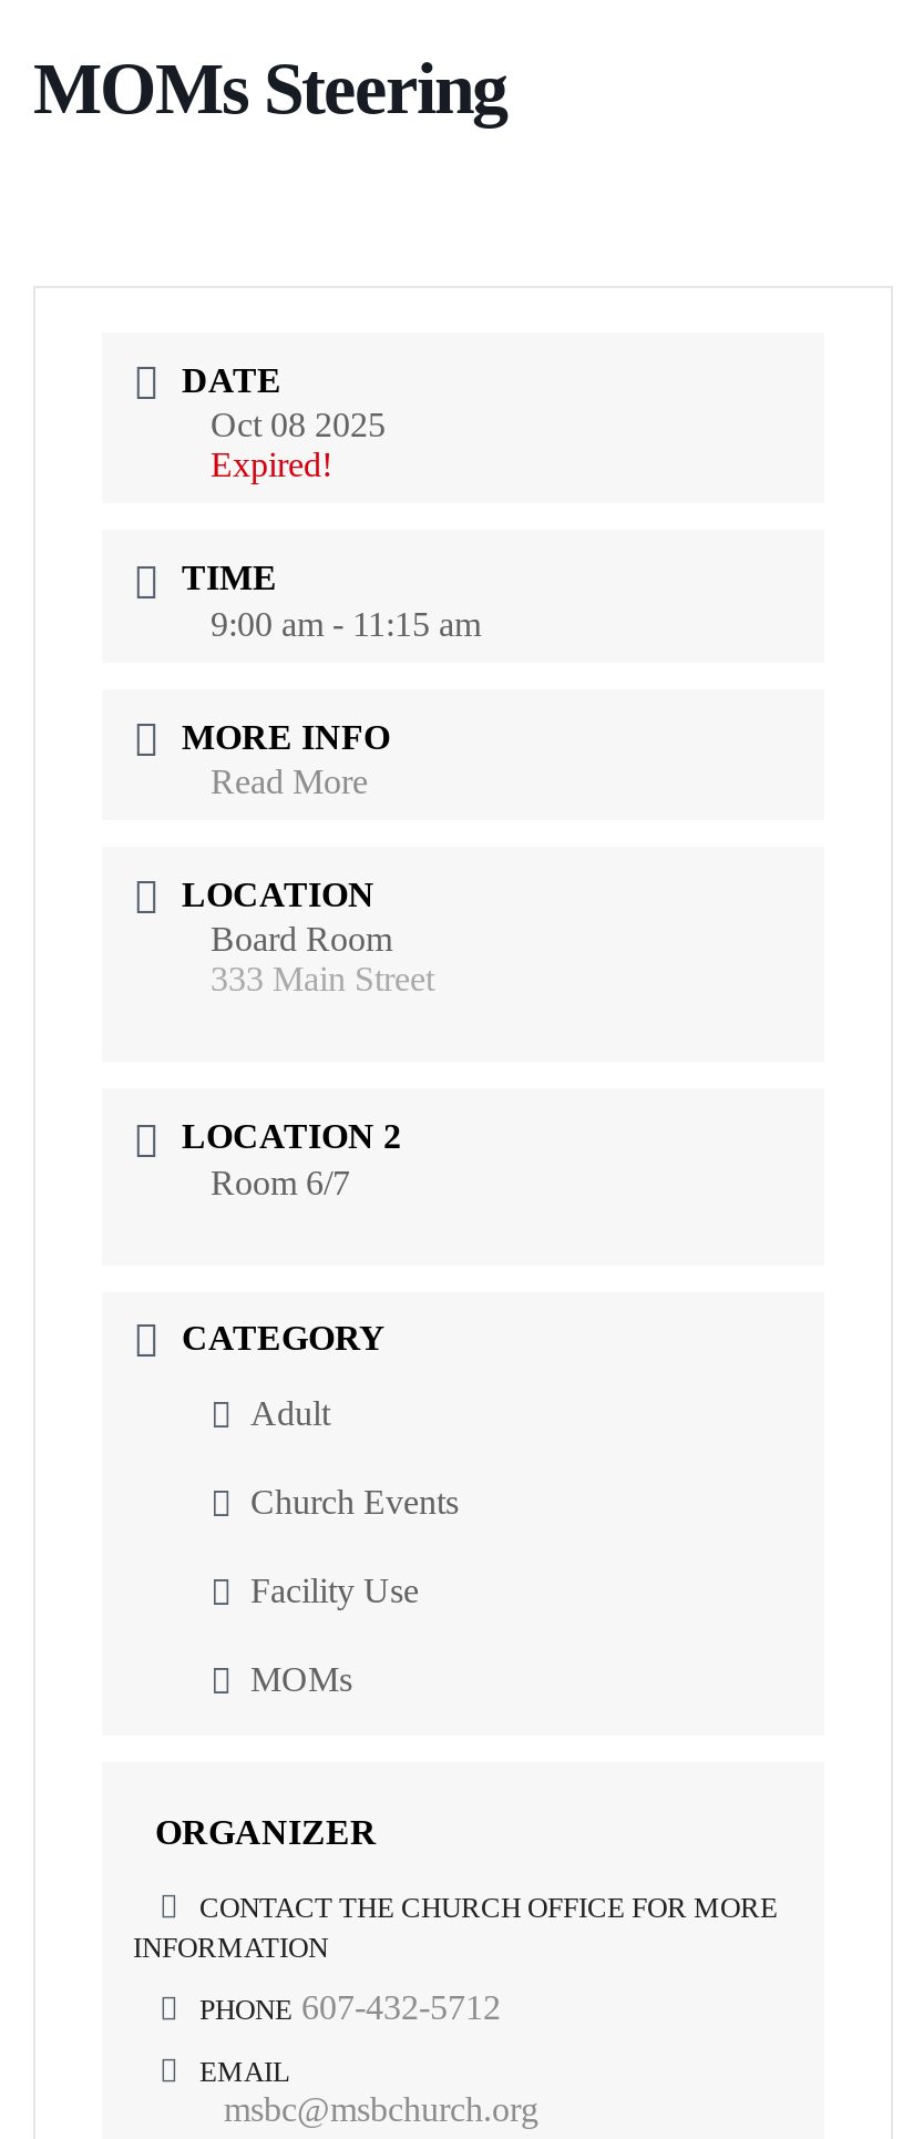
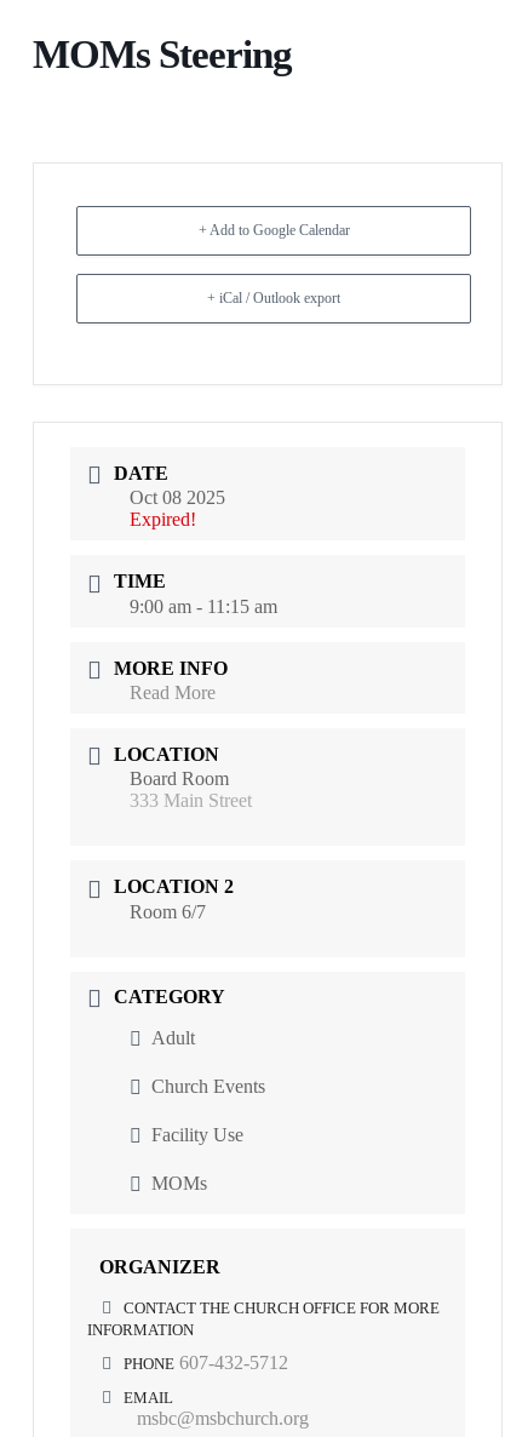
+ + Add to Google Calendar

+ + iCal / Outlook export
